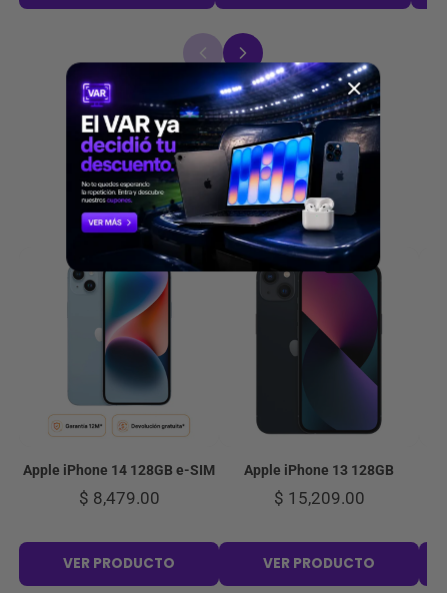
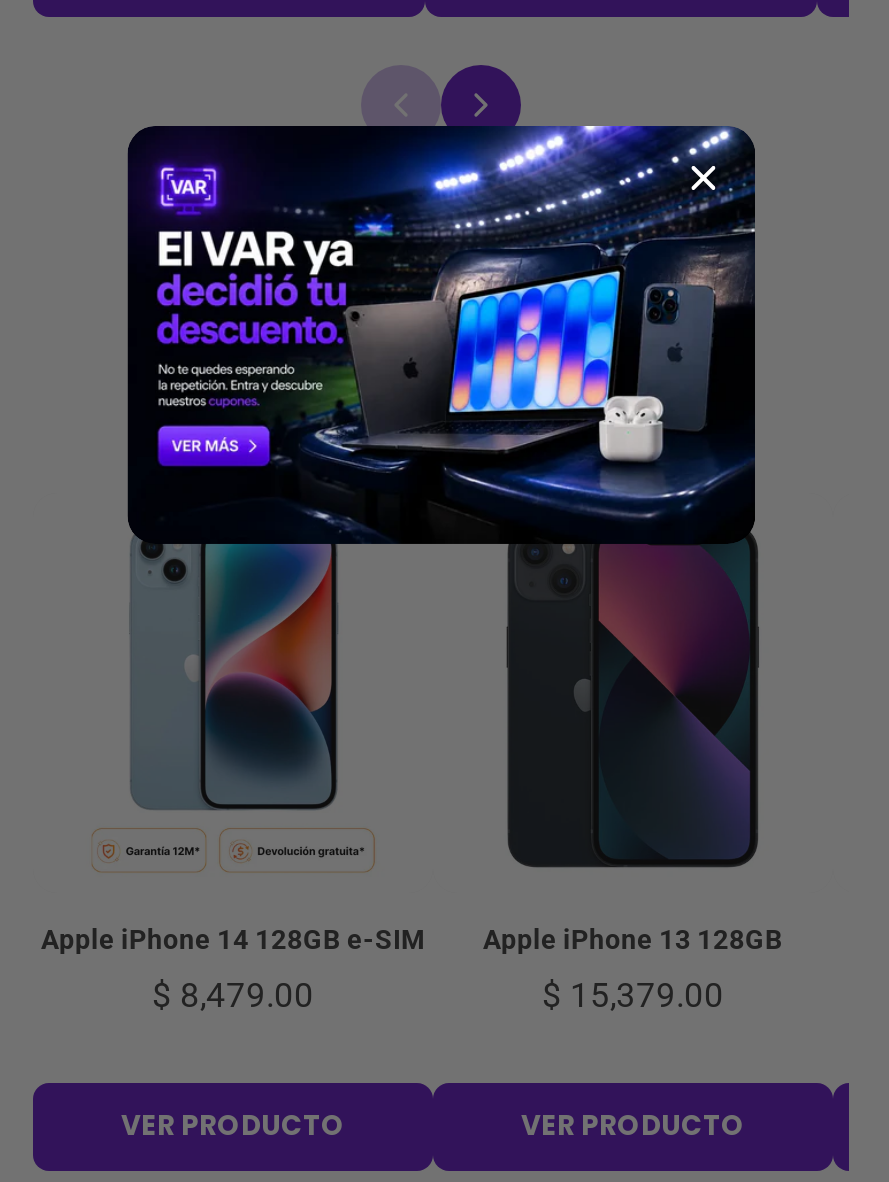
- $ 15,209.00
+ $ 15,379.00
